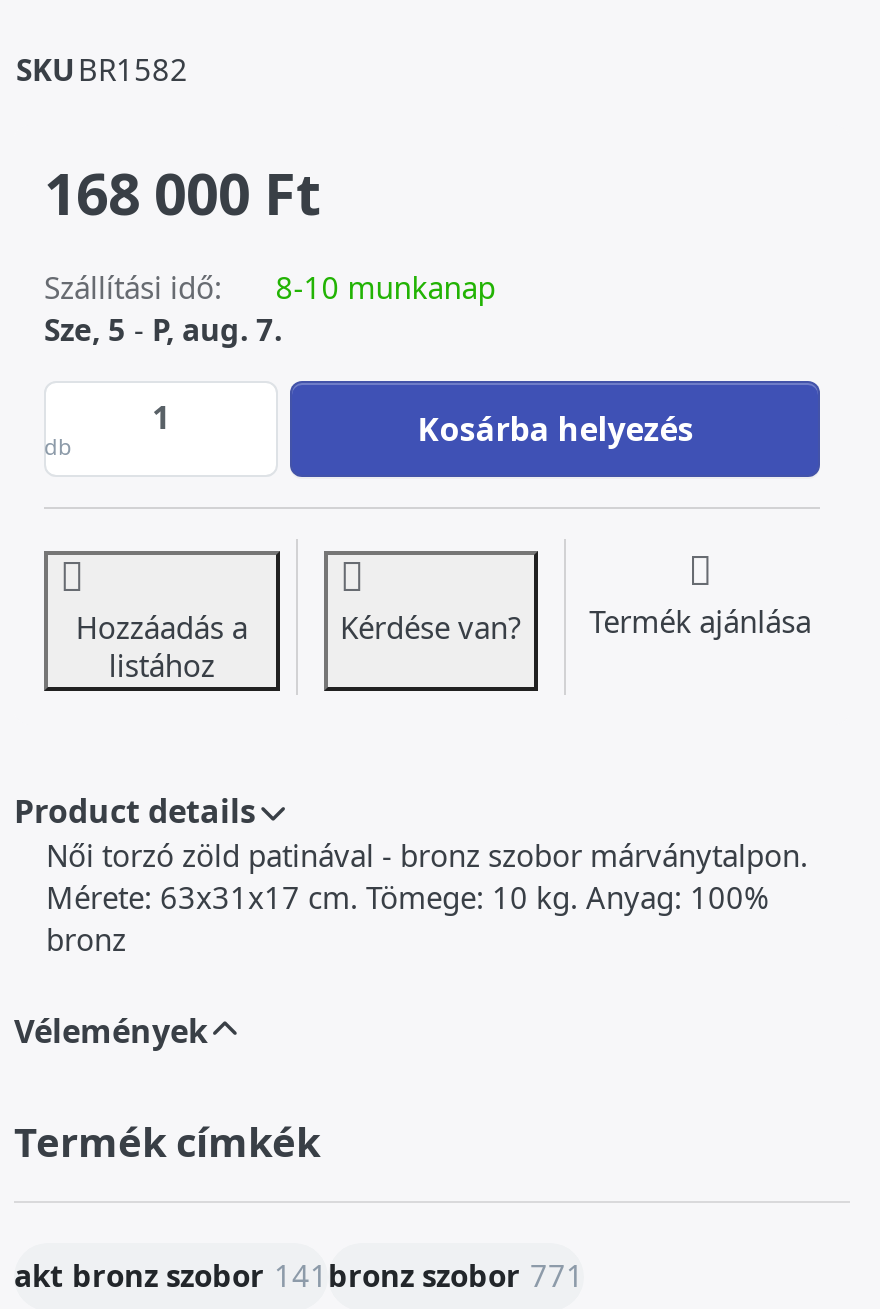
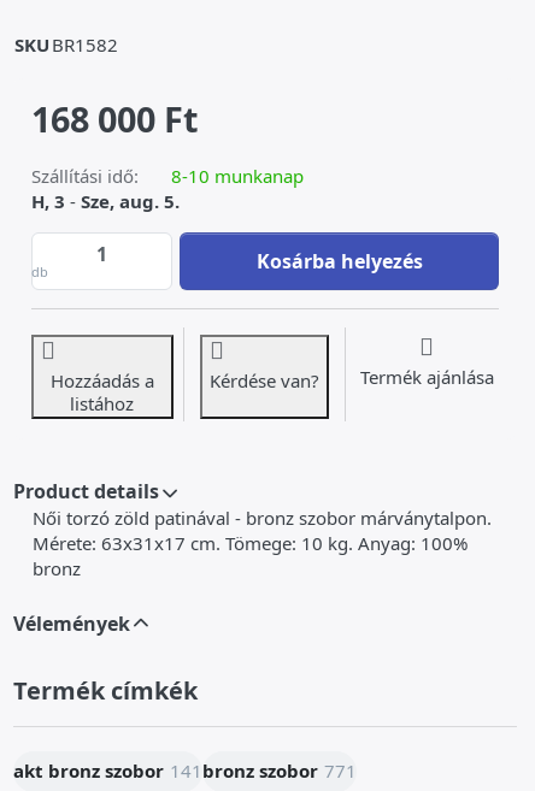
- Sze, 5 - P, aug. 7.
+ H, 3 - Sze, aug. 5.
